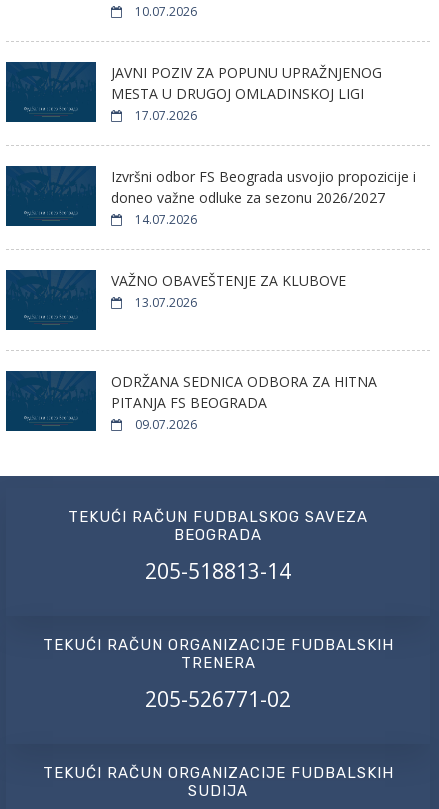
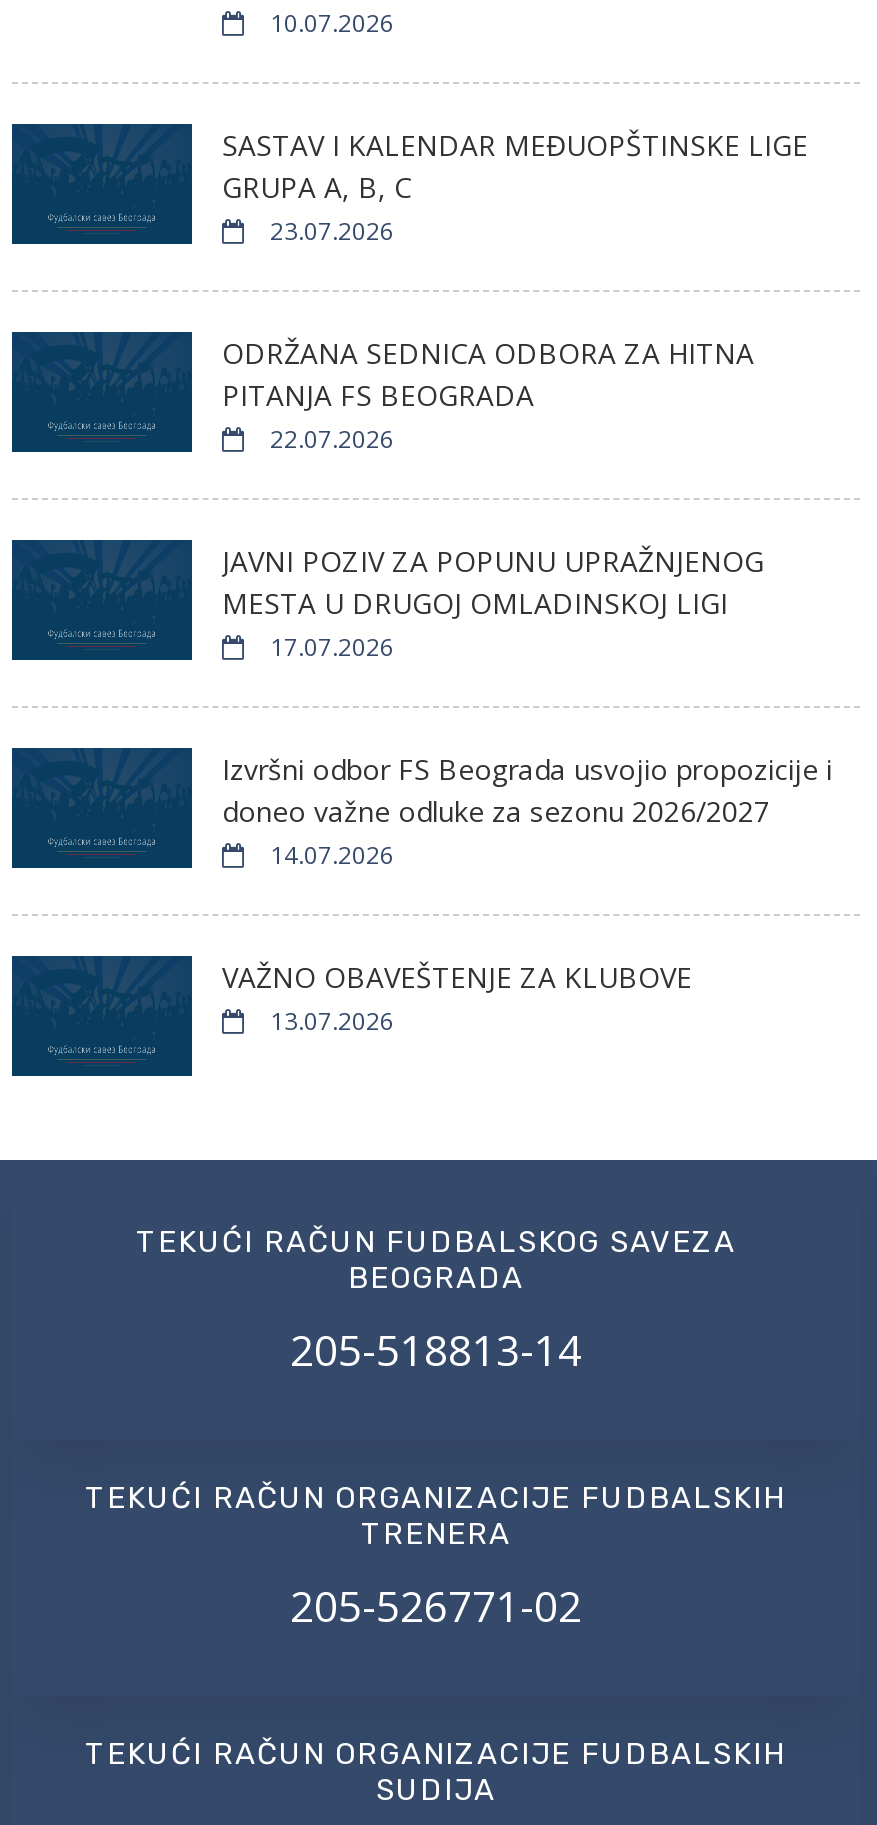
+ SASTAV I KALENDAR MEĐUOPŠTINSKE LIGE
+ GRUPA A, B, C
+ 23.07.2026
+ 22.07.2026

moved down: JAVNI POZIV ZA POPUNU UPRAŽNJENOG | MESTA U DRUGOJ OMLADINSKOJ LIGI | 17.07.2026 | Izvršni odbor FS Beograda usvojio propozicije i | doneo važne odluke za sezonu 2026/2027 | 14.07.2026 | VAŽNO OBAVEŠTENJE ZA KLUBOVE | 13.07.2026

moved up: ODRŽANA SEDNICA ODBORA ZA HITNA | PITANJA FS BEOGRADA

- 09.07.2026
